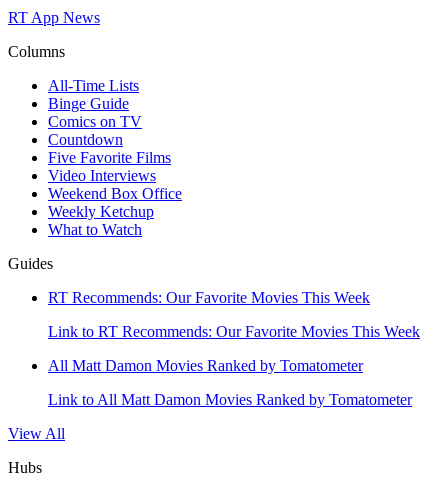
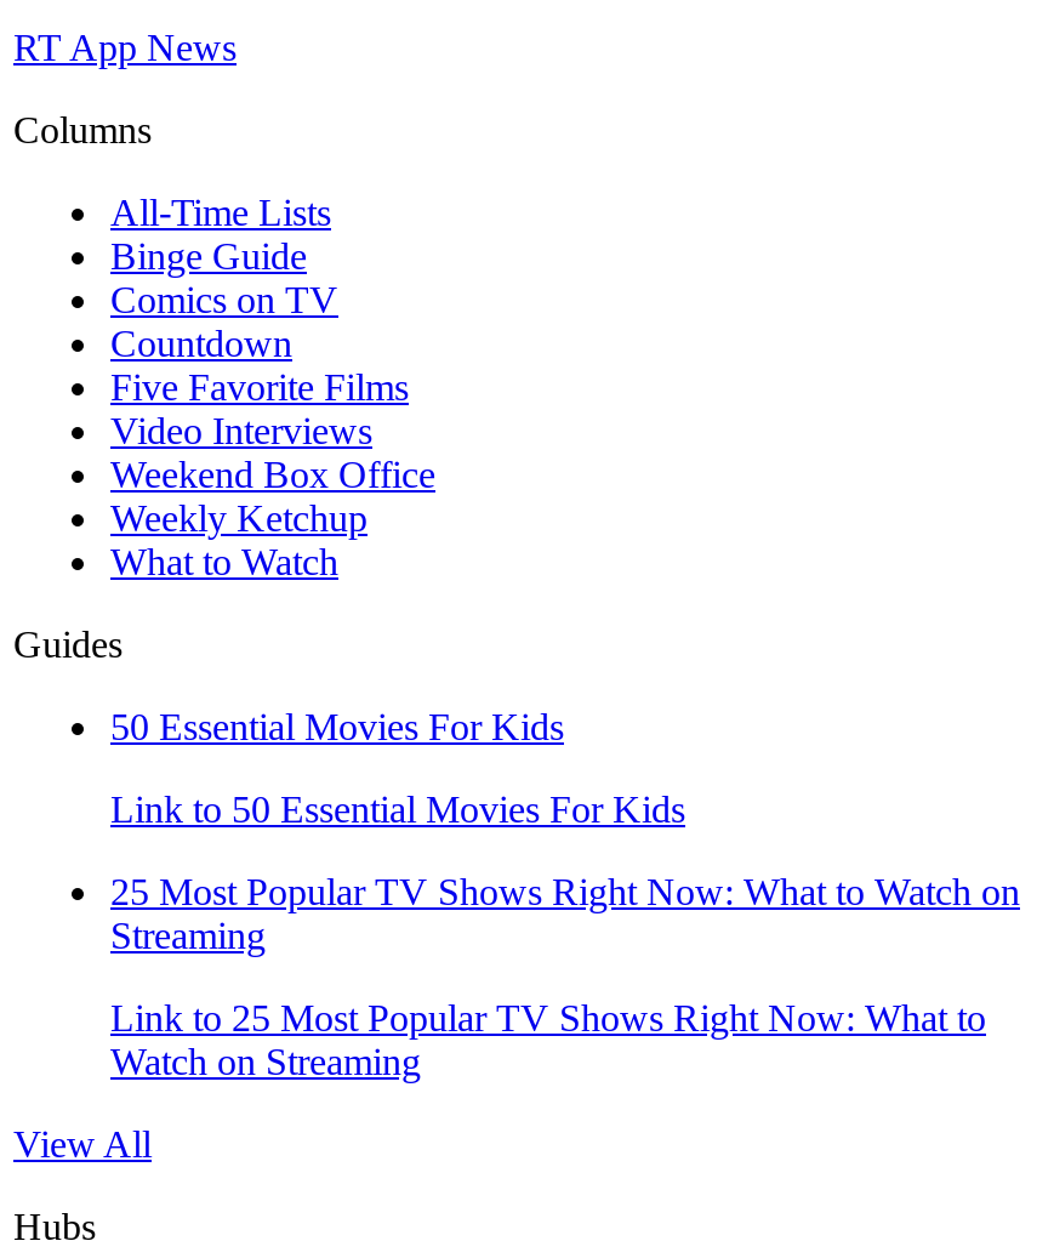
- RT Recommends: Our Favorite Movies This Week
+ 50 Essential Movies For Kids

- Link to RT Recommends: Our Favorite Movies This Week
+ Link to 50 Essential Movies For Kids

- All Matt Damon Movies Ranked by Tomatometer
+ 25 Most Popular TV Shows Right Now: What to Watch on
+ Streaming

- Link to All Matt Damon Movies Ranked by Tomatometer
+ Link to 25 Most Popular TV Shows Right Now: What to
+ Watch on Streaming
